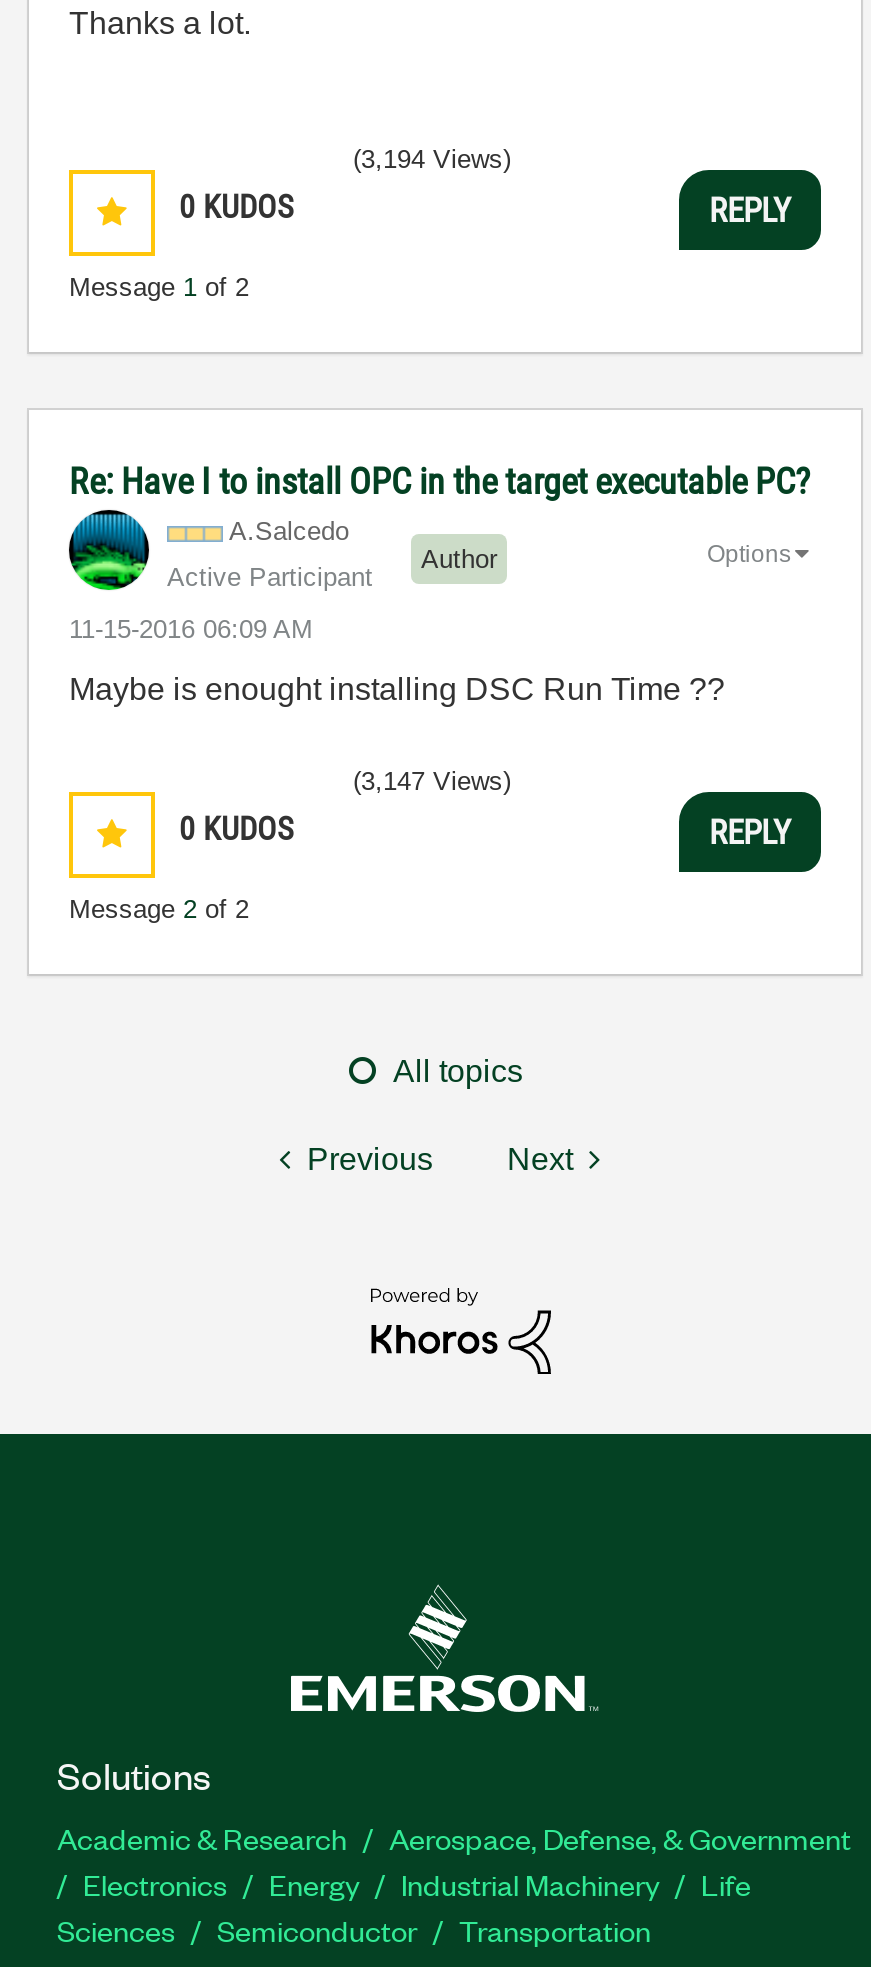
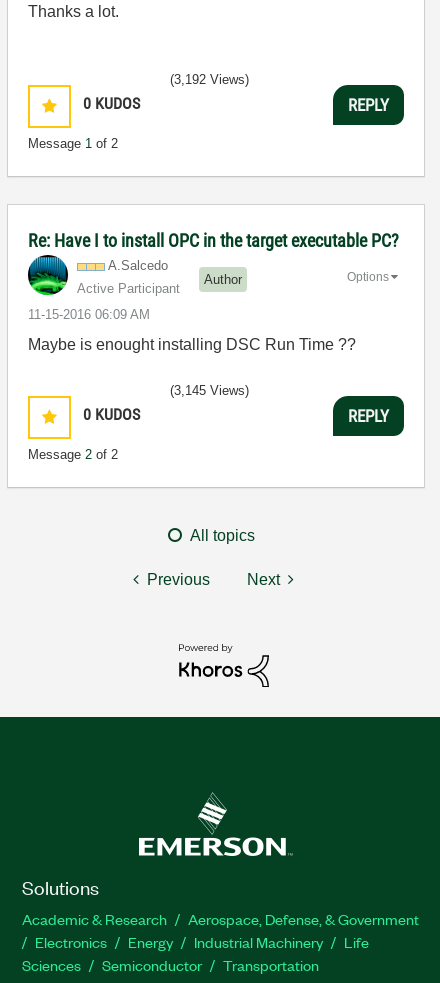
- (3,194 Views)
+ (3,192 Views)

- (3,147 Views)
+ (3,145 Views)
